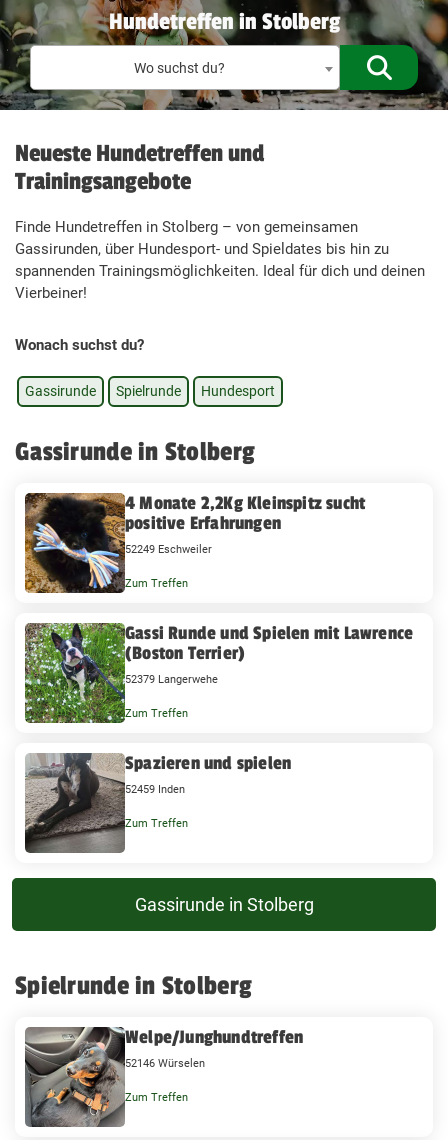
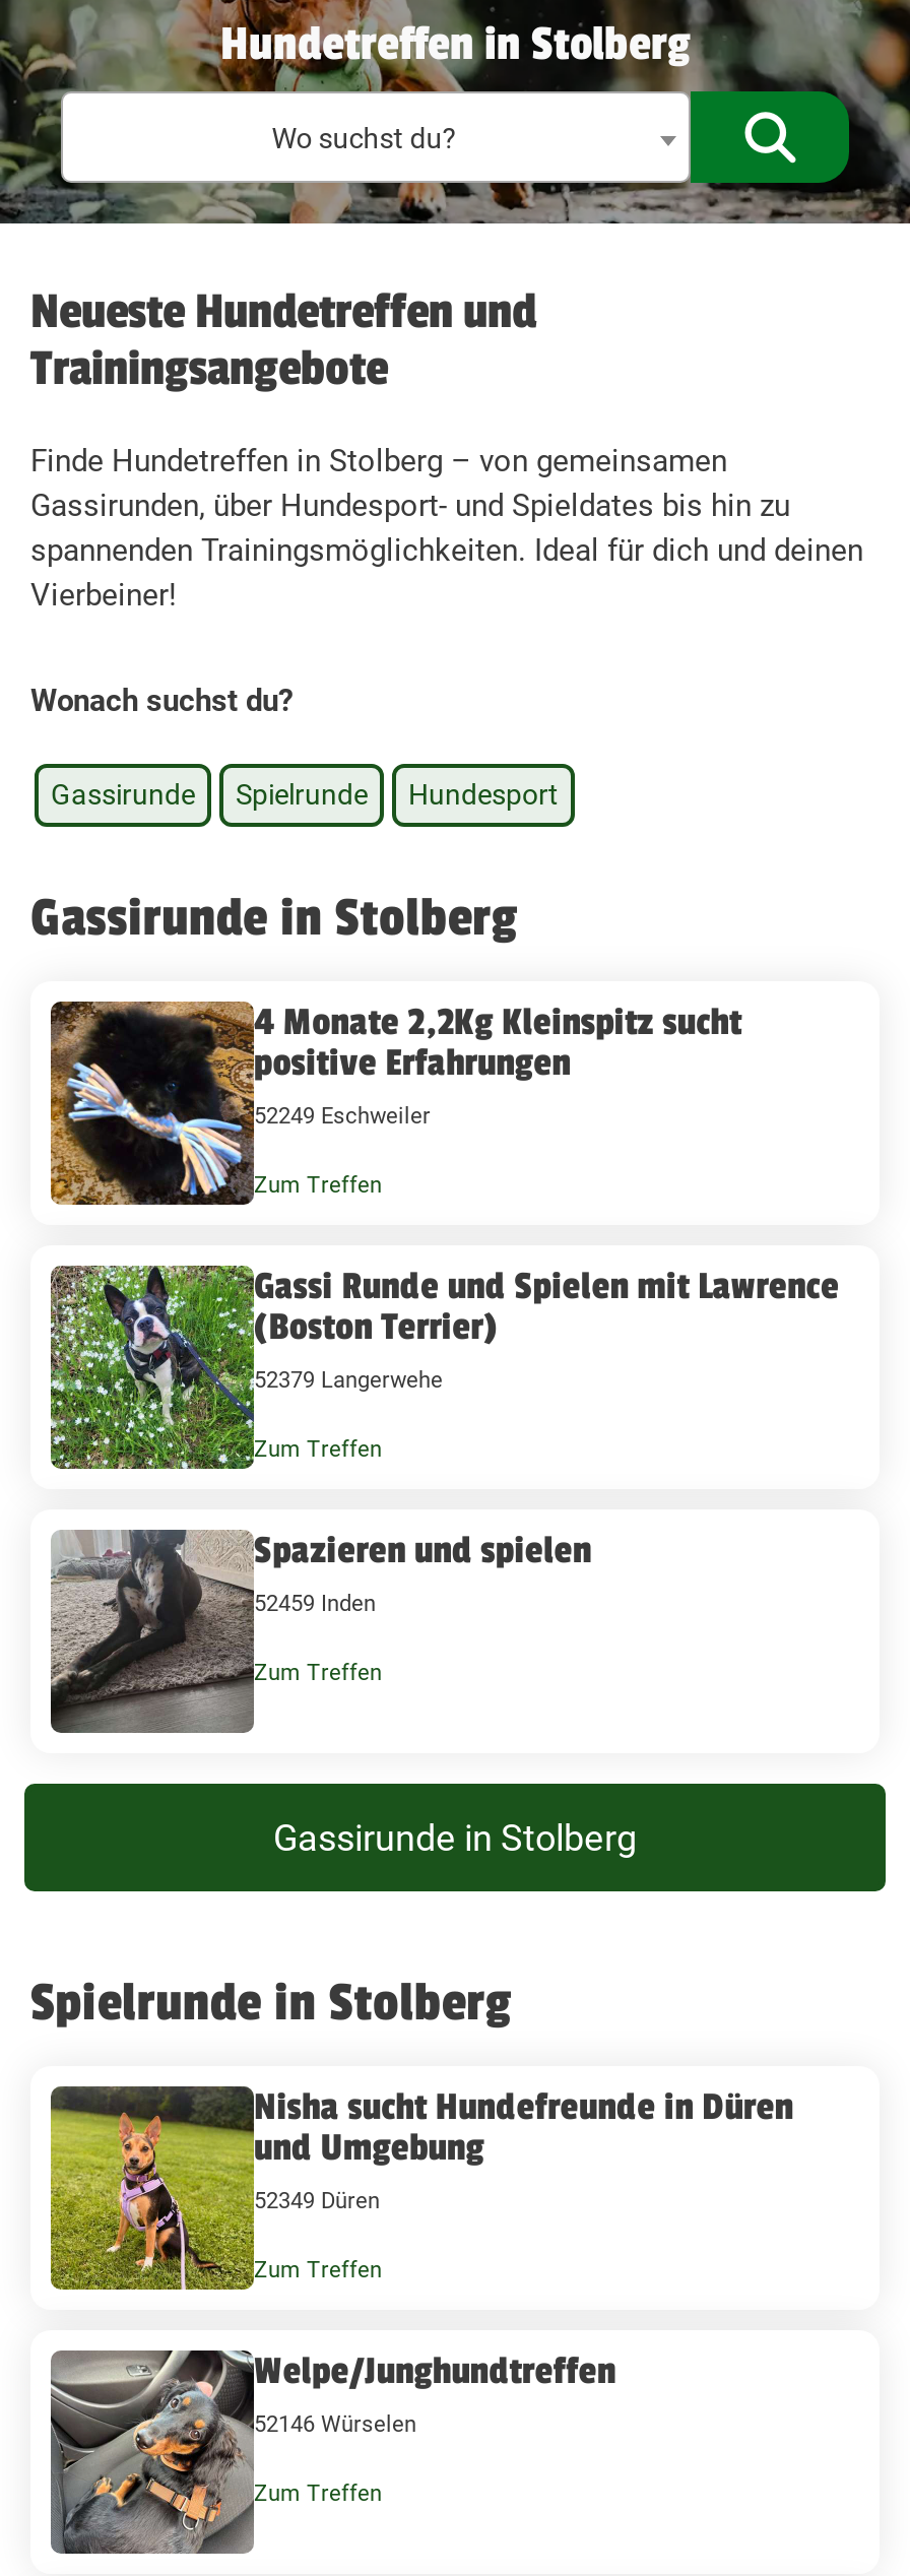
+ [image]
+ Nisha sucht Hundefreunde in Düren
+ und Umgebung
+ 52349 Düren
+ Zum Treffen
